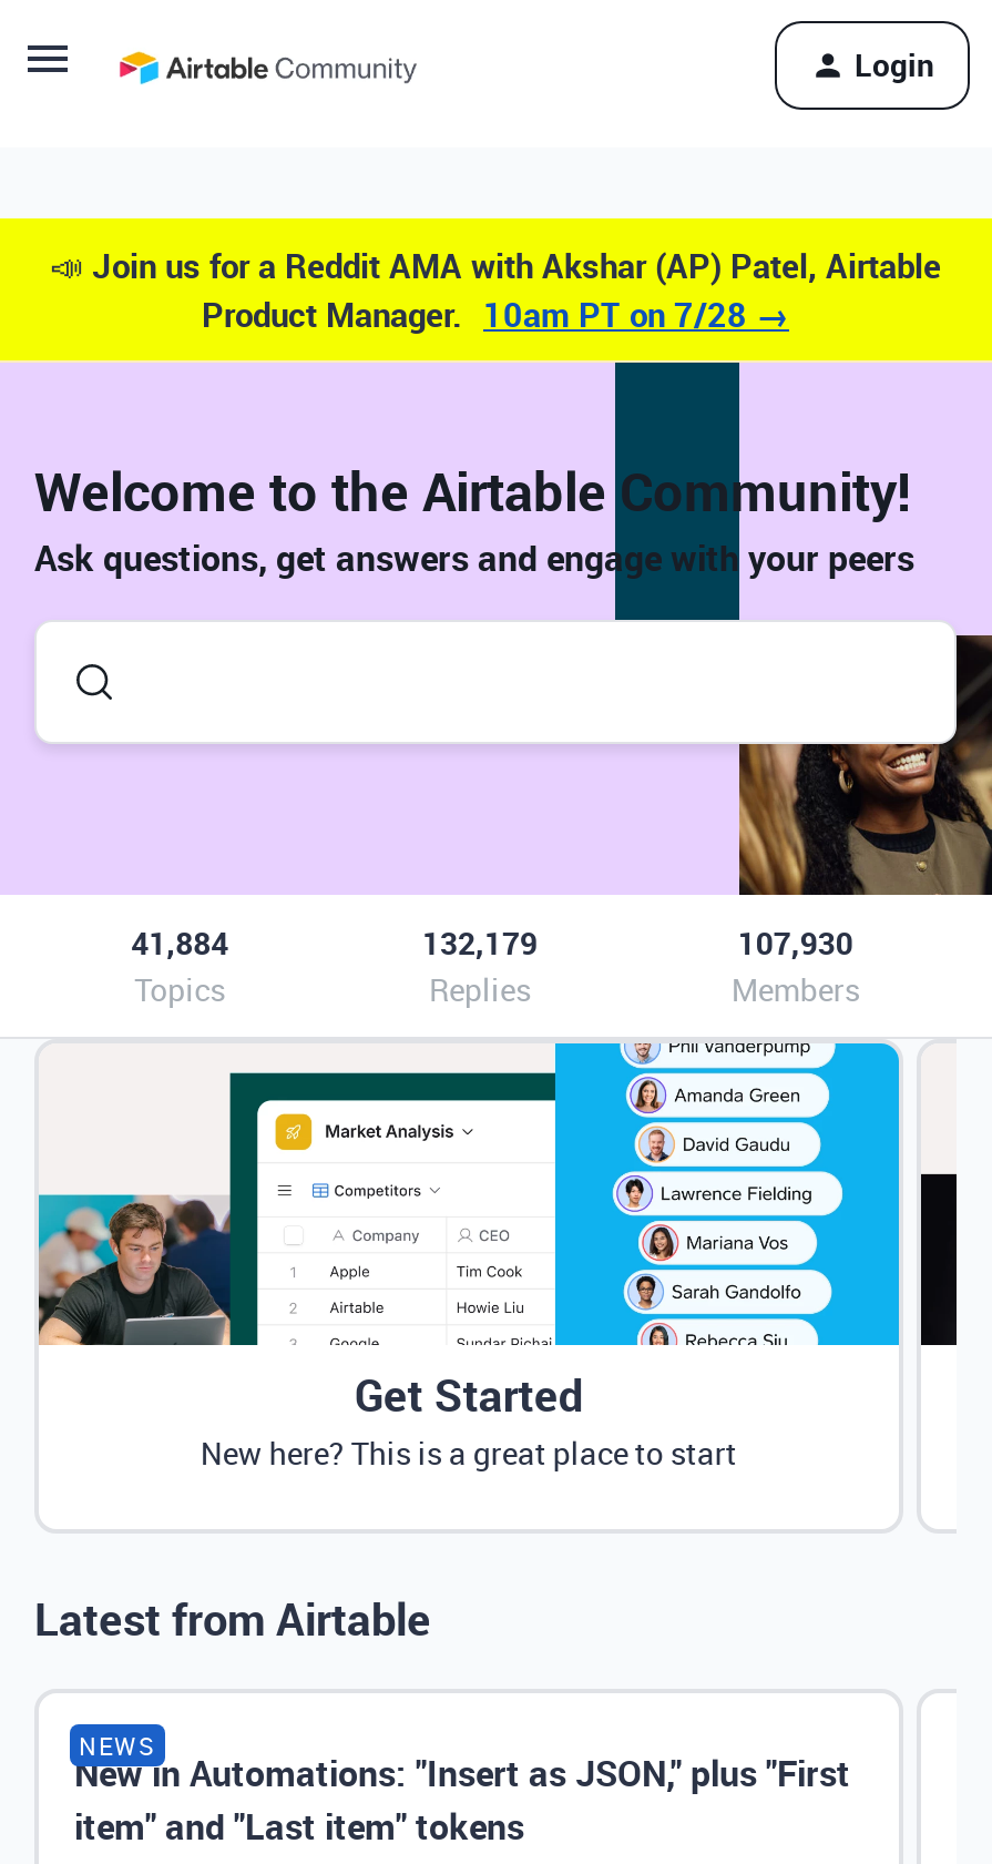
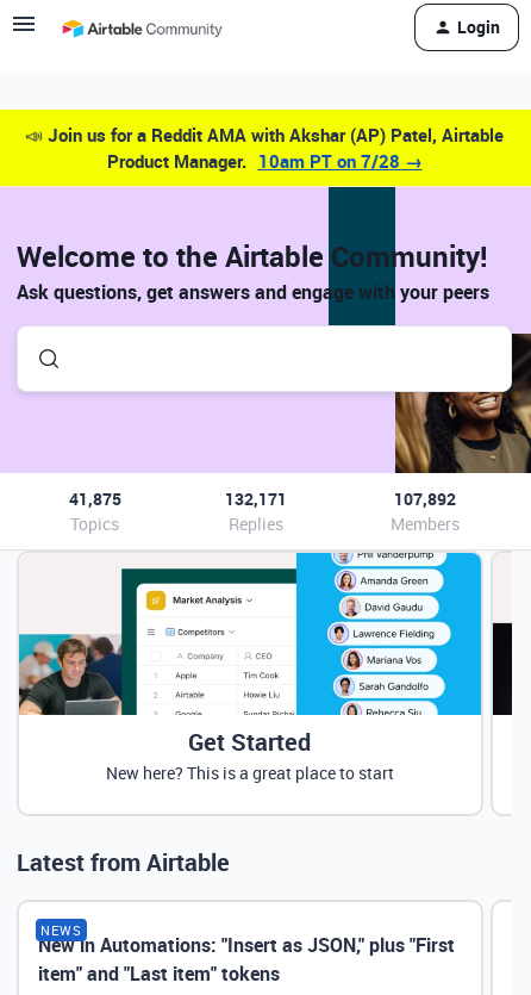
- 41,884
+ 41,875

- 132,179
+ 132,171

- 107,930
+ 107,892
